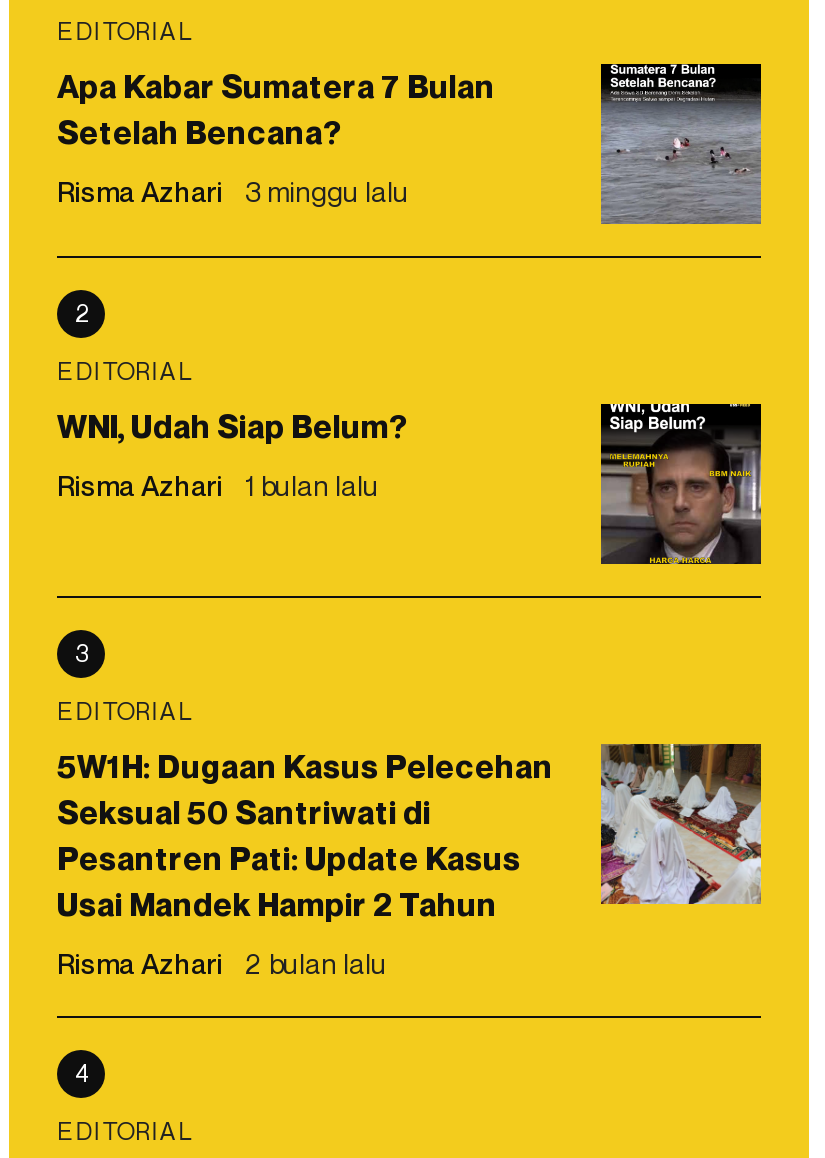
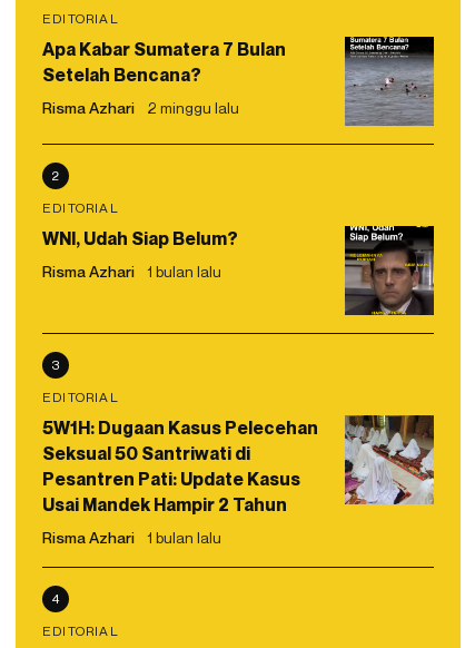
- Risma Azhari 3 minggu lalu
+ Risma Azhari 2 minggu lalu

- Risma Azhari 2 bulan lalu
+ Risma Azhari 1 bulan lalu
